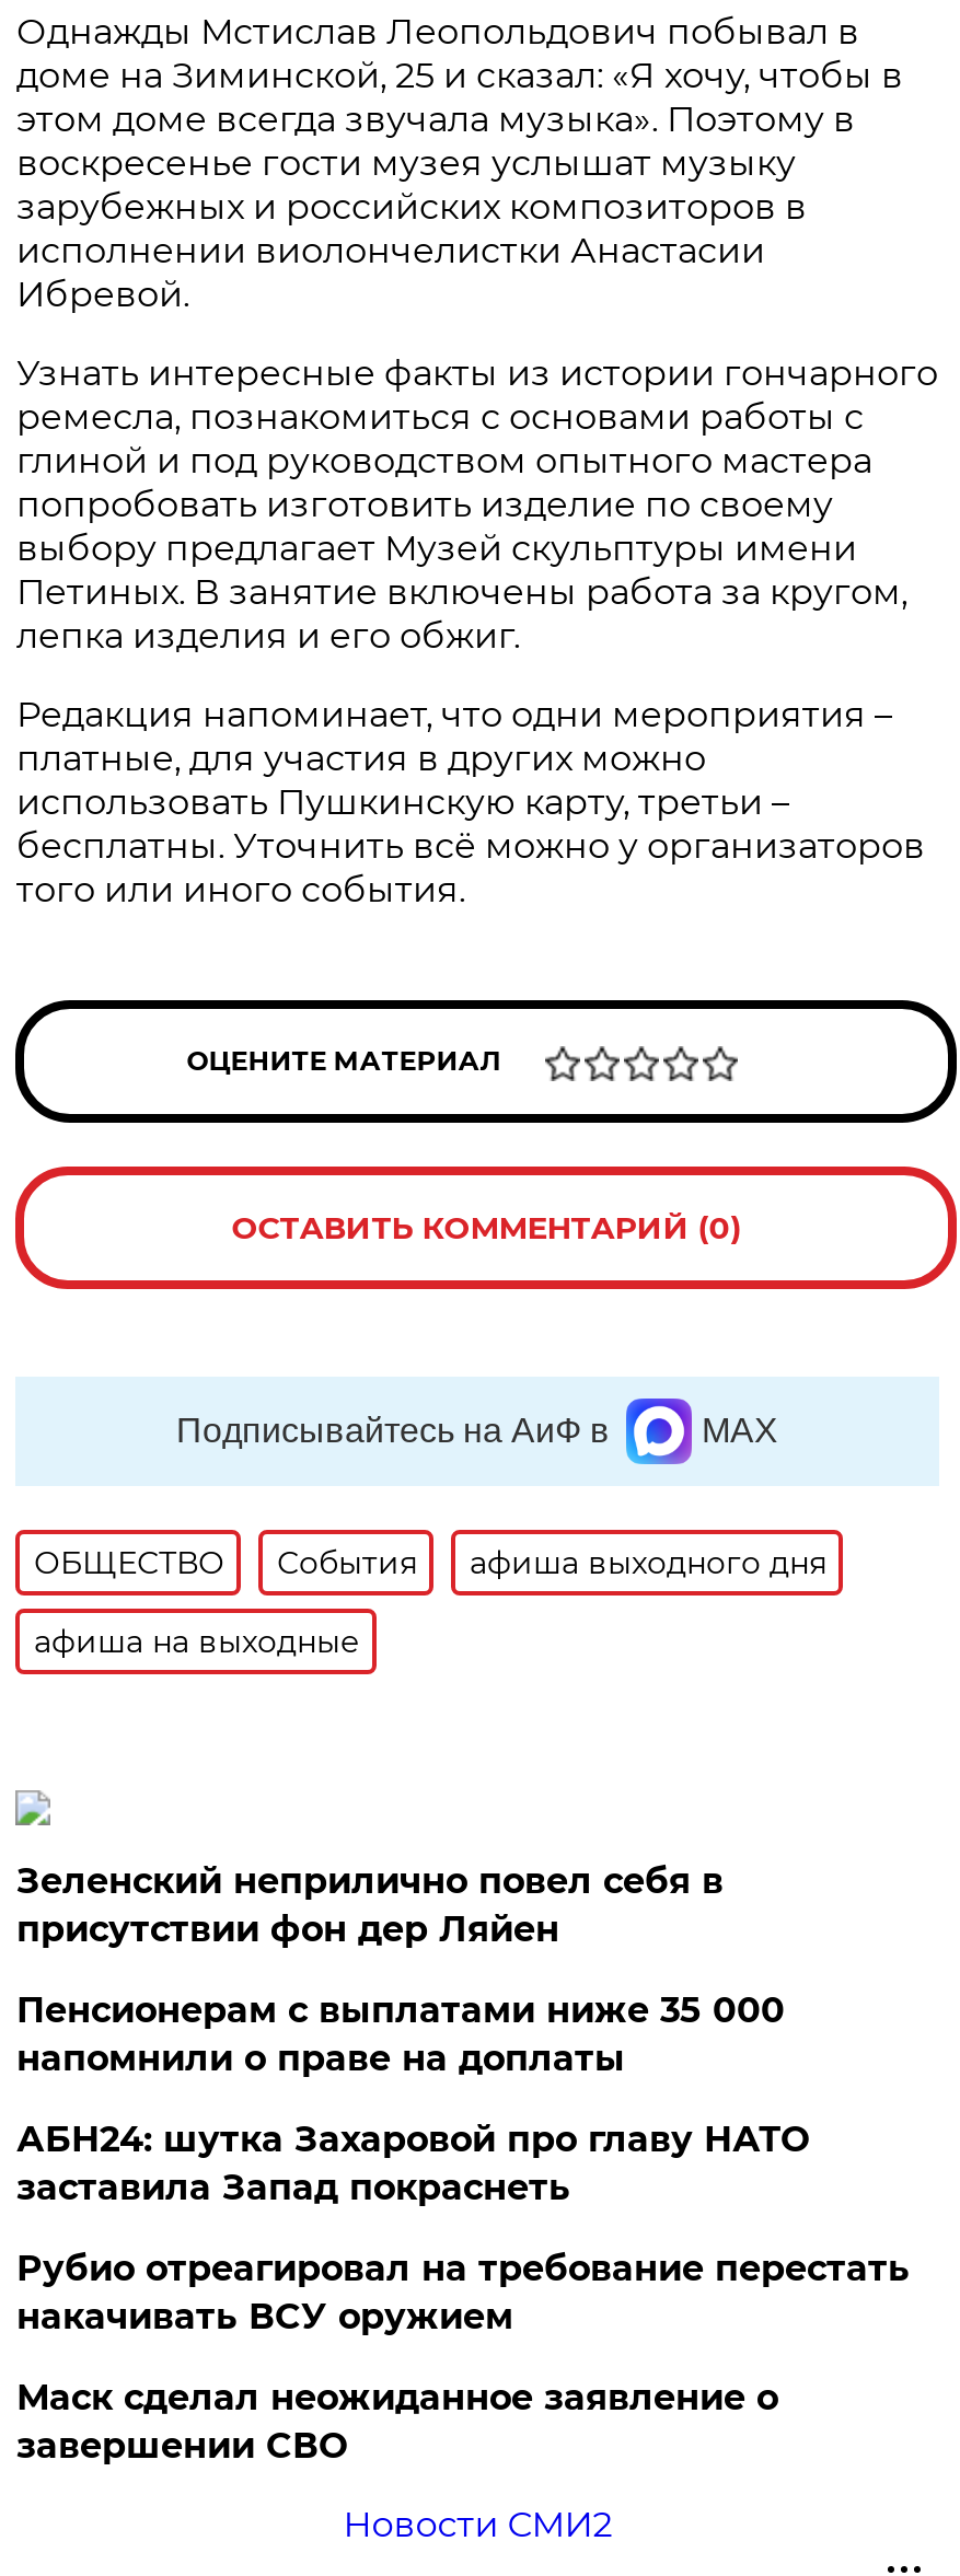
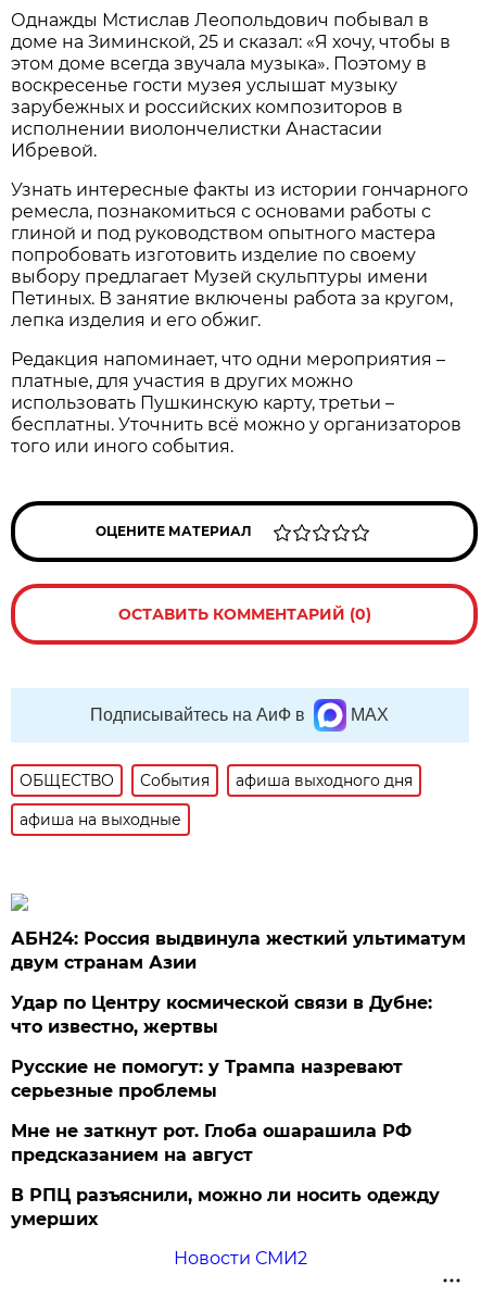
- Зеленский неприлично повел cебя в
- присутствии фон дер Ляйен
+ АБН24: Россия выдвинула жесткий ультиматум
+ двум странам Азии

- Пенсионерам с выплатами ниже 35 000
- напомнили о праве на доплаты
+ Удар по Центру космической связи в Дубне:
+ что известно, жертвы

- АБН24: шутка Захаровой про главу НАТО
- заставила Запад покраснеть
+ Русские не помогут: у Трампа назревают
+ серьезные проблемы

- Рубио отреагировал на требование перестать
- накачивать ВСУ оружием
+ Мне не заткнут рот. Глоба ошарашила РФ
+ предсказанием на август

- Маск сделал неожиданное заявление о
- завершении СВО
+ В РПЦ разъяснили, можно ли носить одежду
+ умерших
